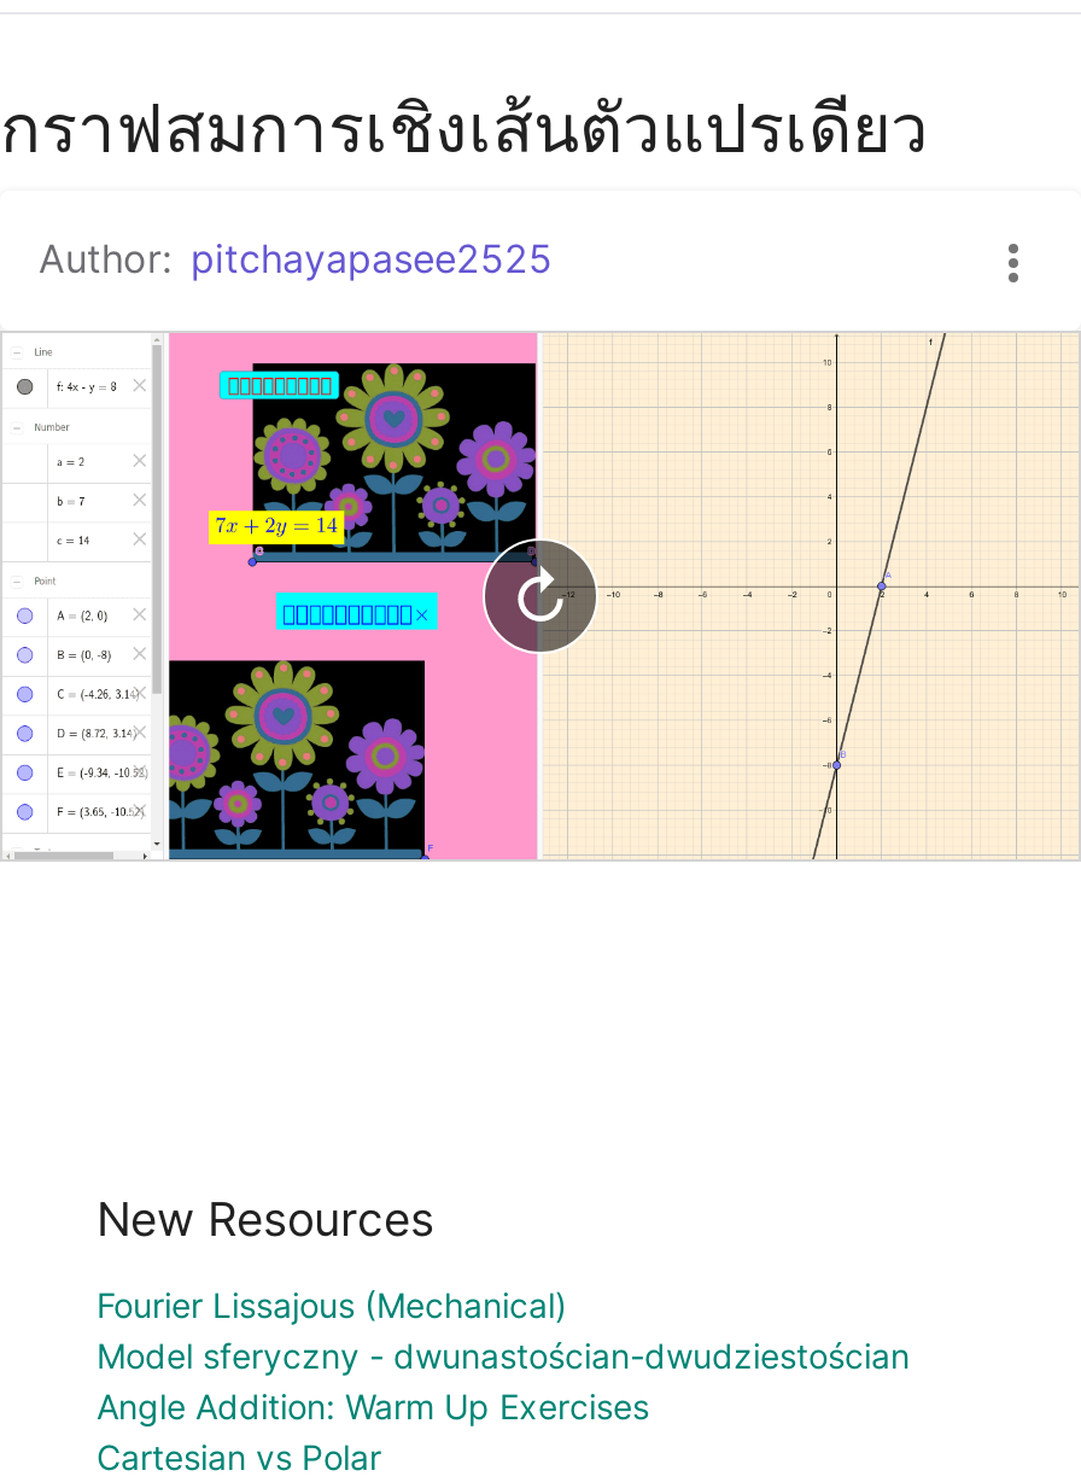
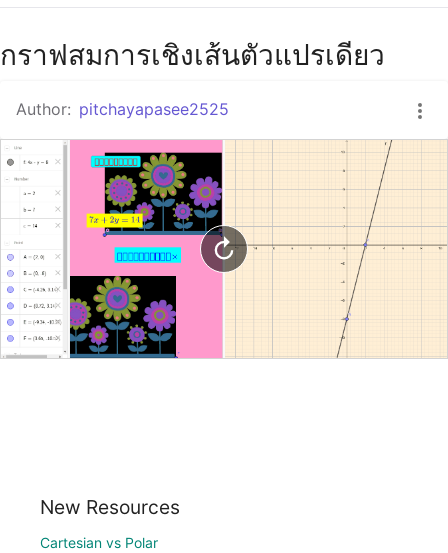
- Fourier Lissajous (Mechanical)
- Model sferyczny - dwunastościan-dwudziestościan
- Angle Addition: Warm Up Exercises
